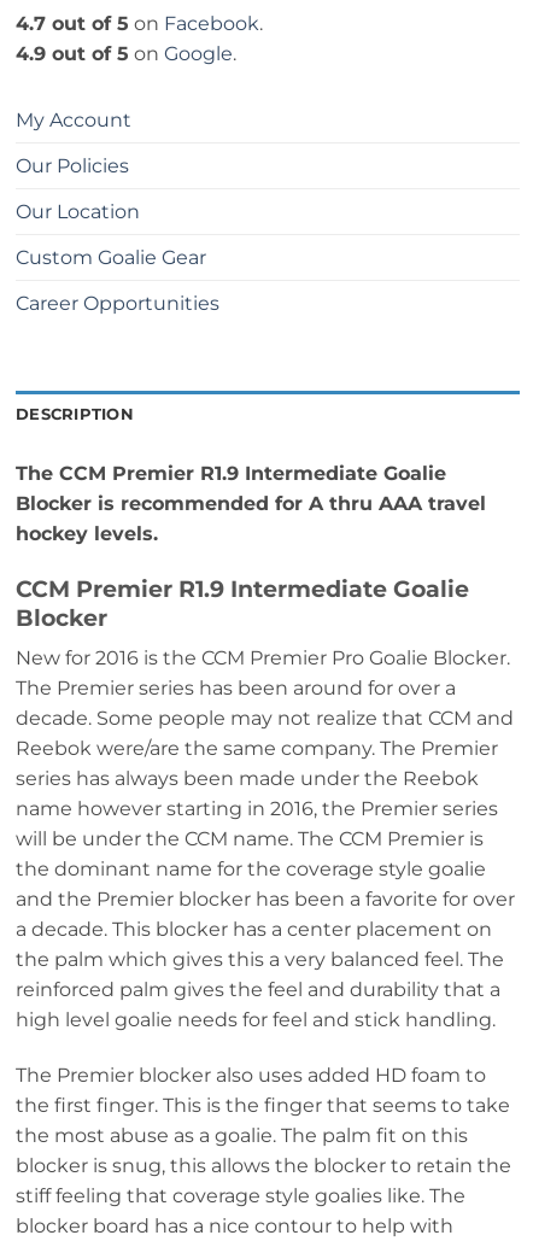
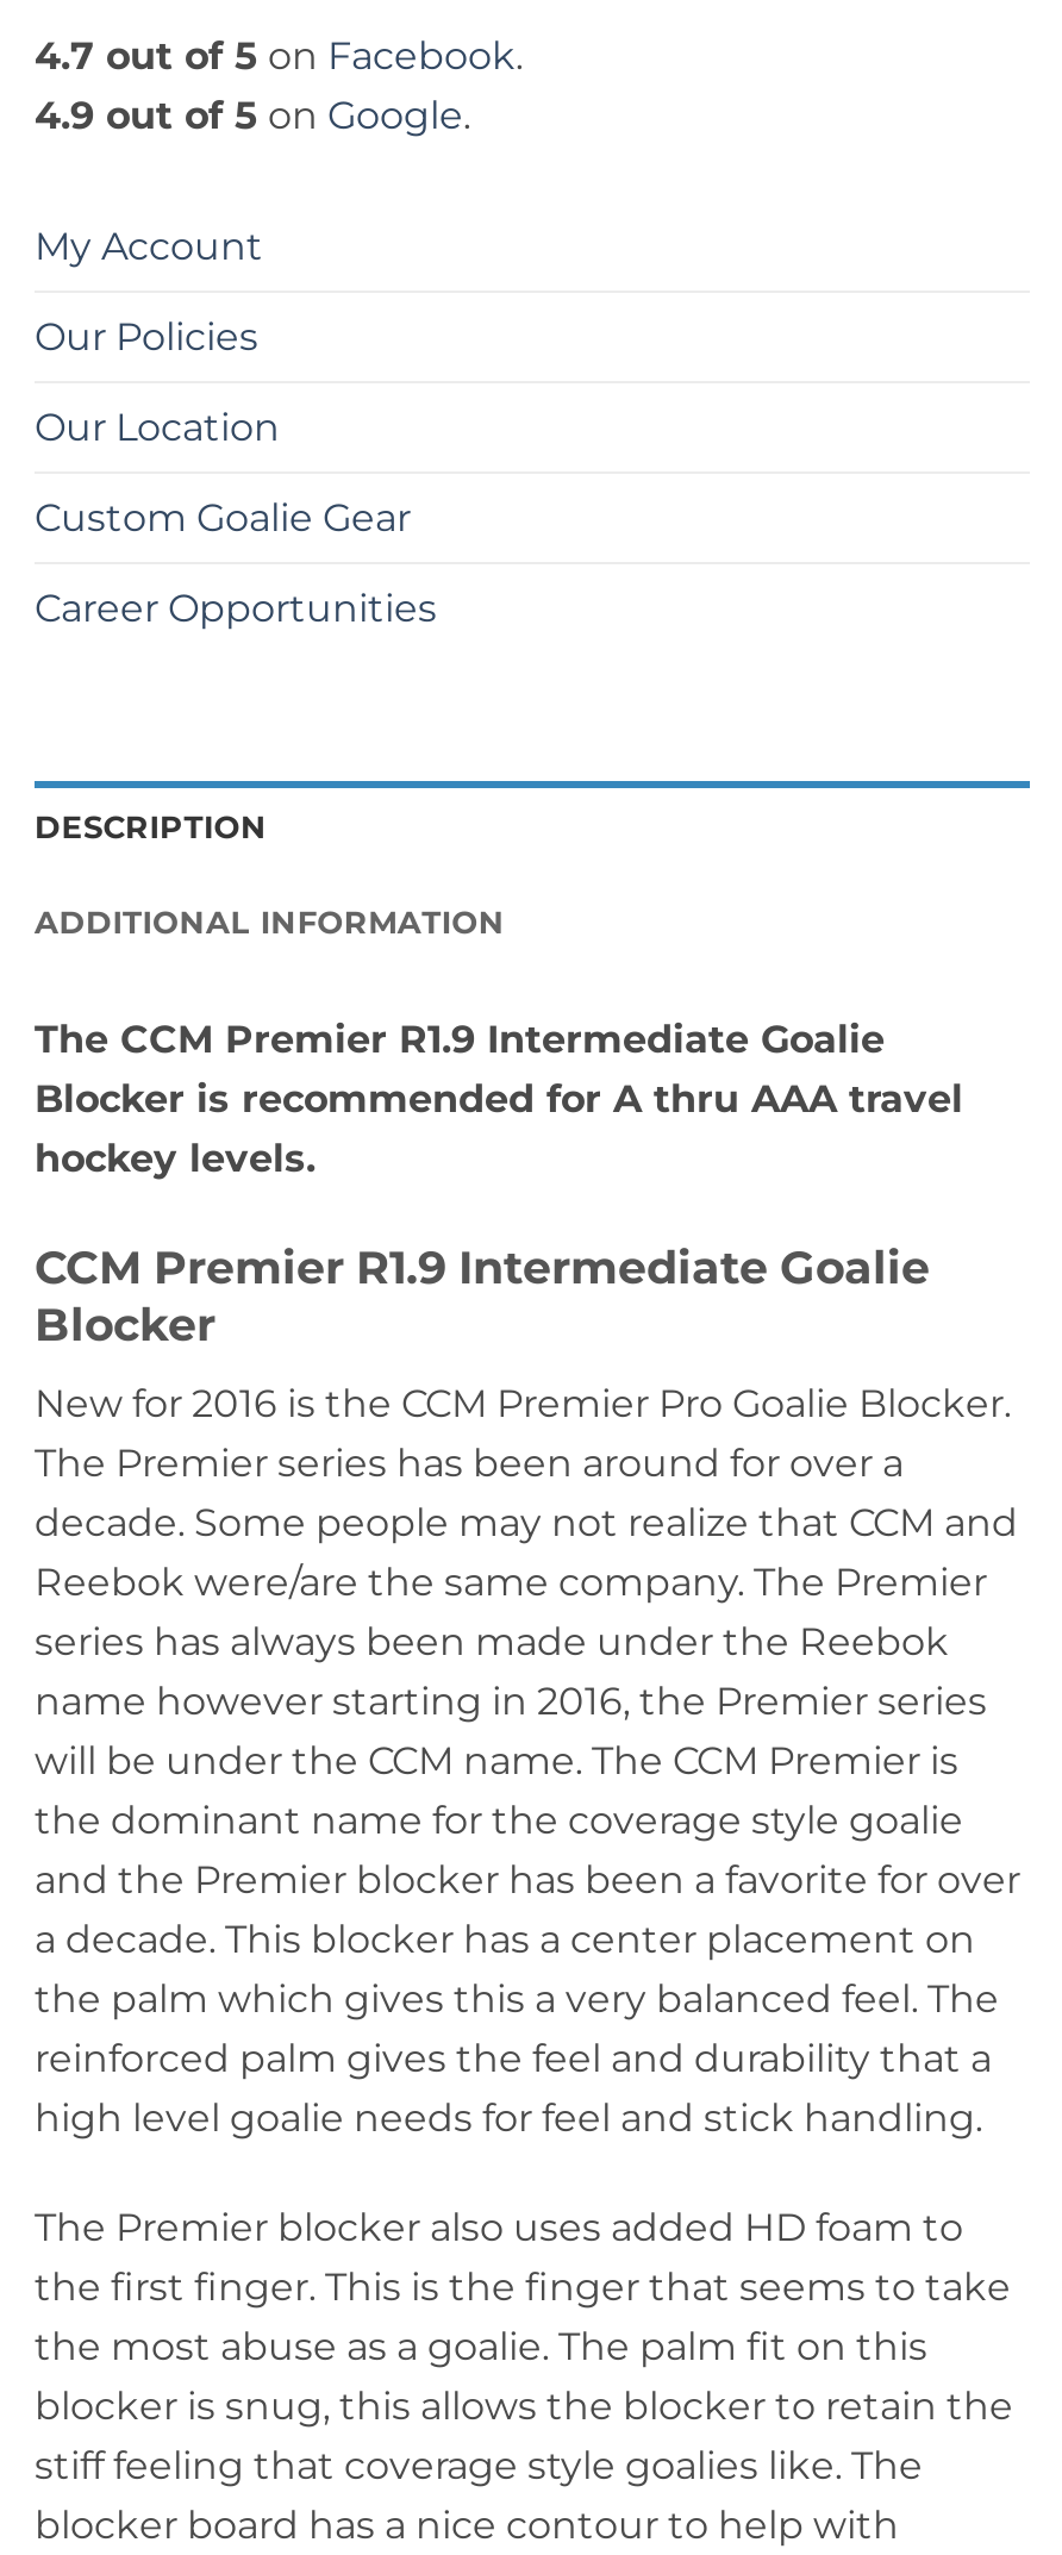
+ ADDITIONAL INFORMATION
